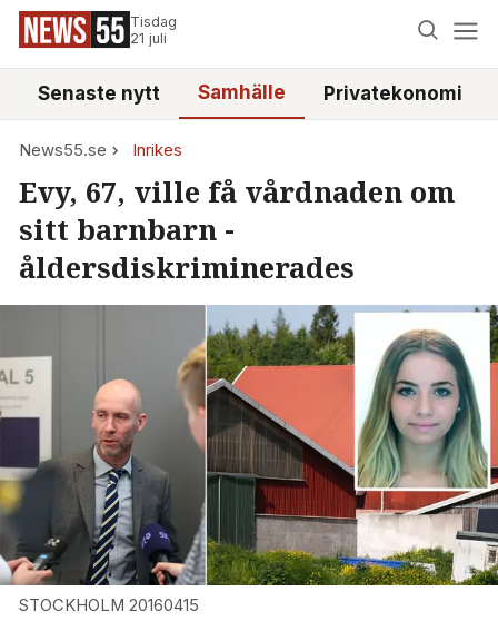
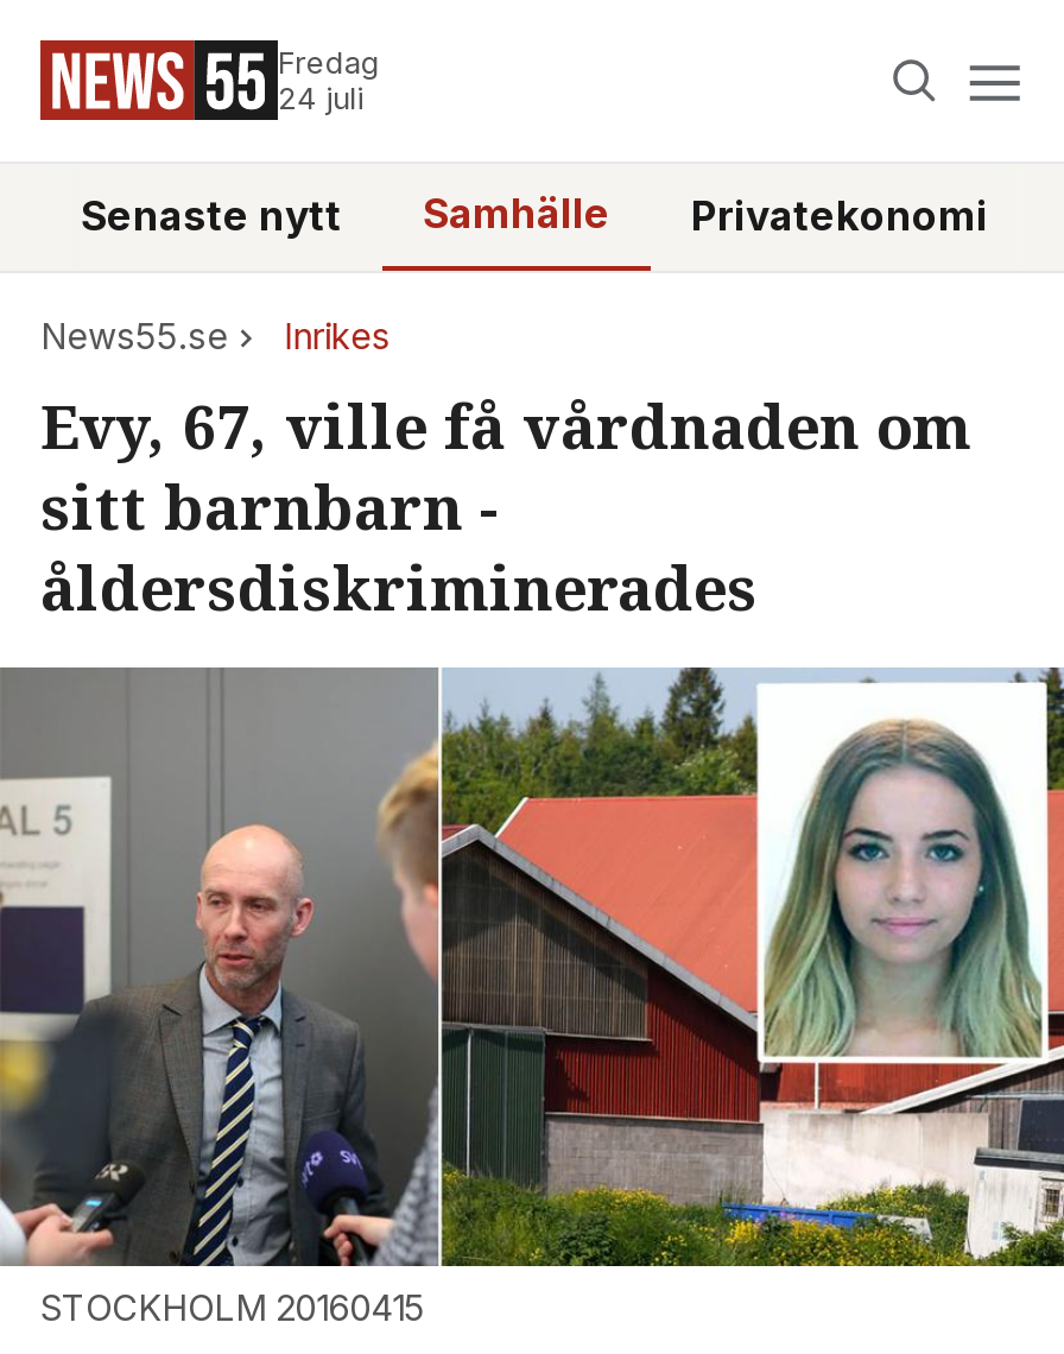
- Tisdag
- 21 juli
+ Fredag
+ 24 juli
